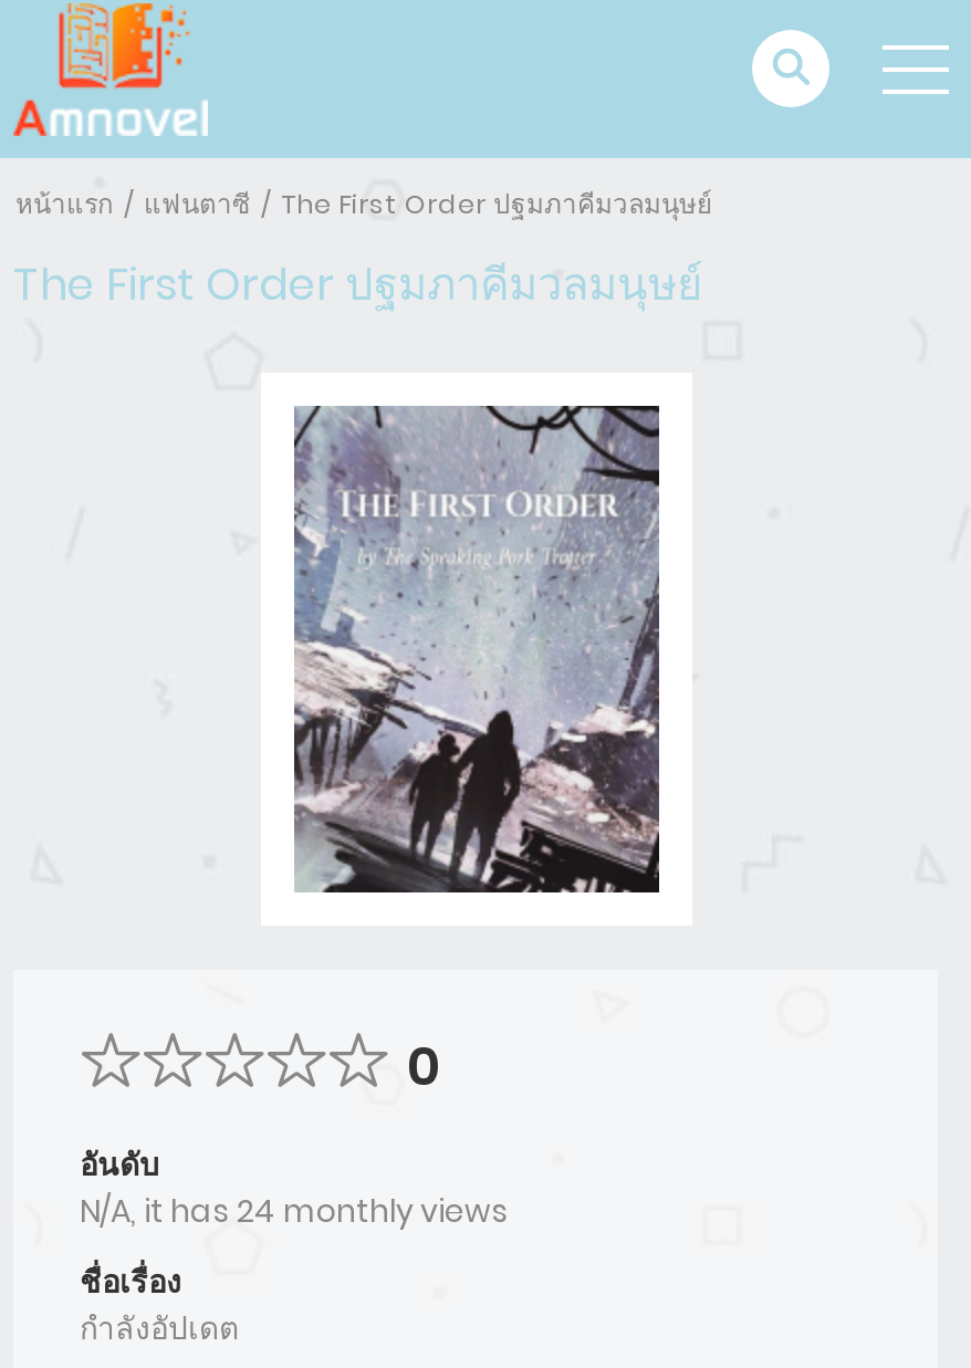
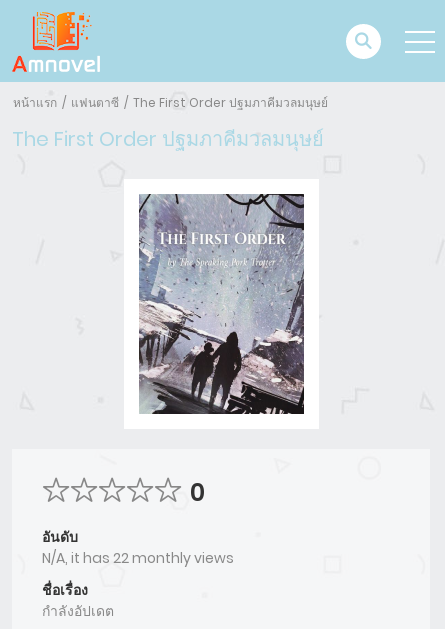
- N/A, it has 24 monthly views
+ N/A, it has 22 monthly views
